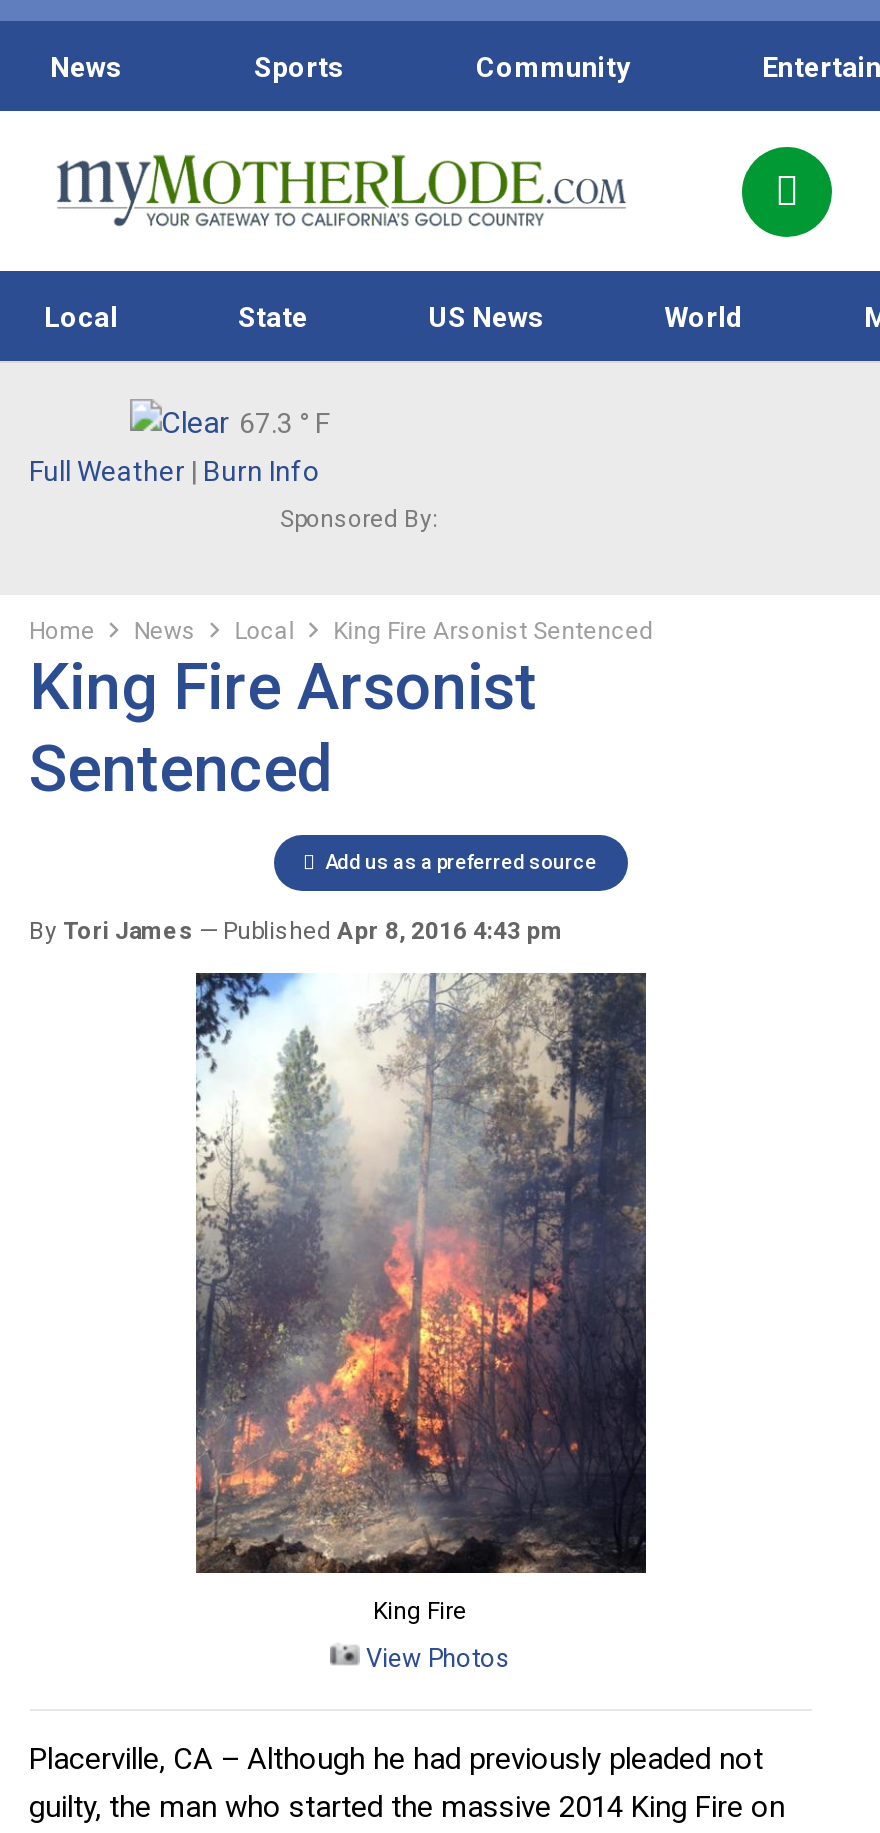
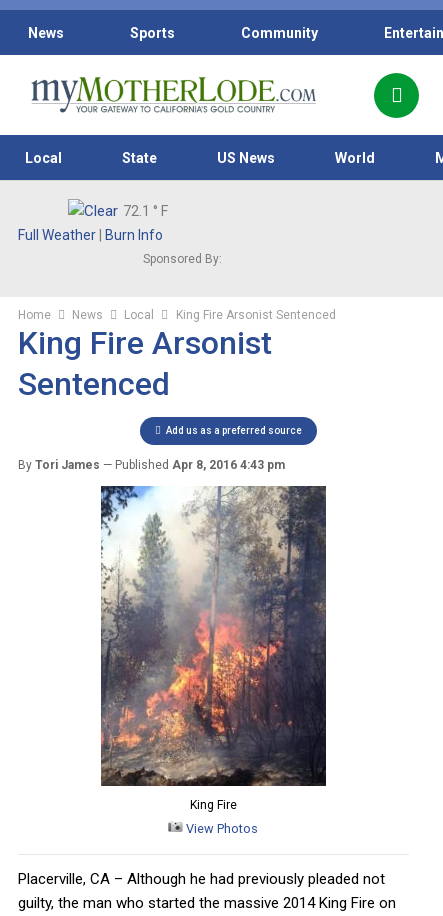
- 67.3 ° F
+ 72.1 ° F
